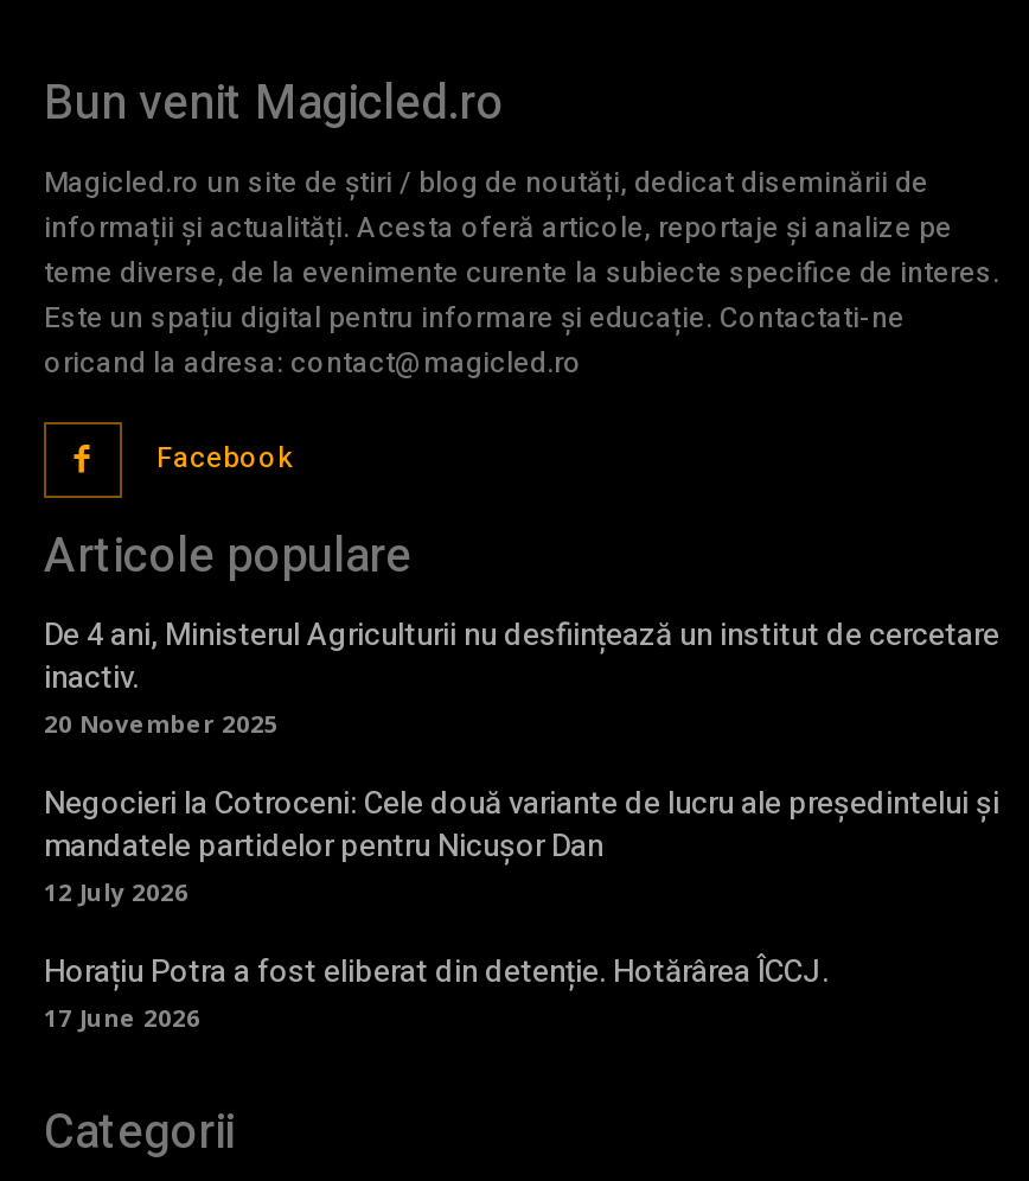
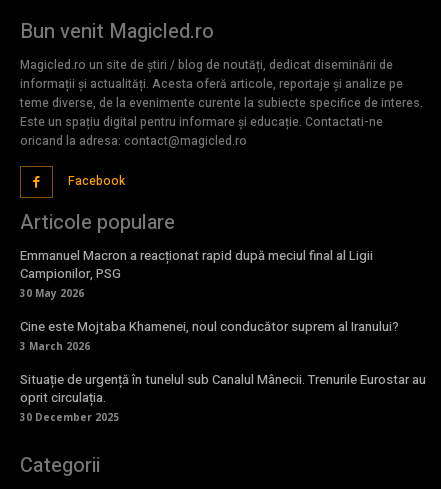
- De 4 ani, Ministerul Agriculturii nu desființează un institut de cercetare
- inactiv.
- 20 November 2025
+ Emmanuel Macron a reacționat rapid după meciul final al Ligii
+ Campionilor, PSG
+ 30 May 2026

- Negocieri la Cotroceni: Cele două variante de lucru ale președintelui și
- mandatele partidelor pentru Nicușor Dan
- 12 July 2026
+ Cine este Mojtaba Khamenei, noul conducător suprem al Iranului?
+ 3 March 2026

- Horațiu Potra a fost eliberat din detenție. Hotărârea ÎCCJ.
- 17 June 2026
+ Situație de urgență în tunelul sub Canalul Mânecii. Trenurile Eurostar au
+ oprit circulația.
+ 30 December 2025
